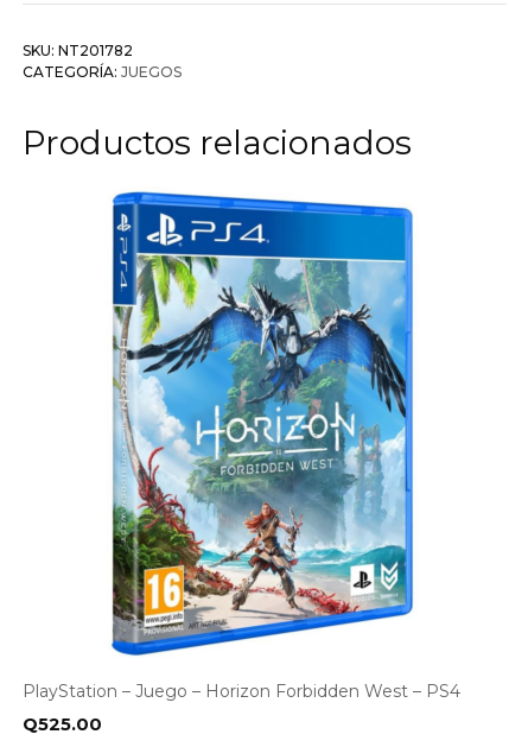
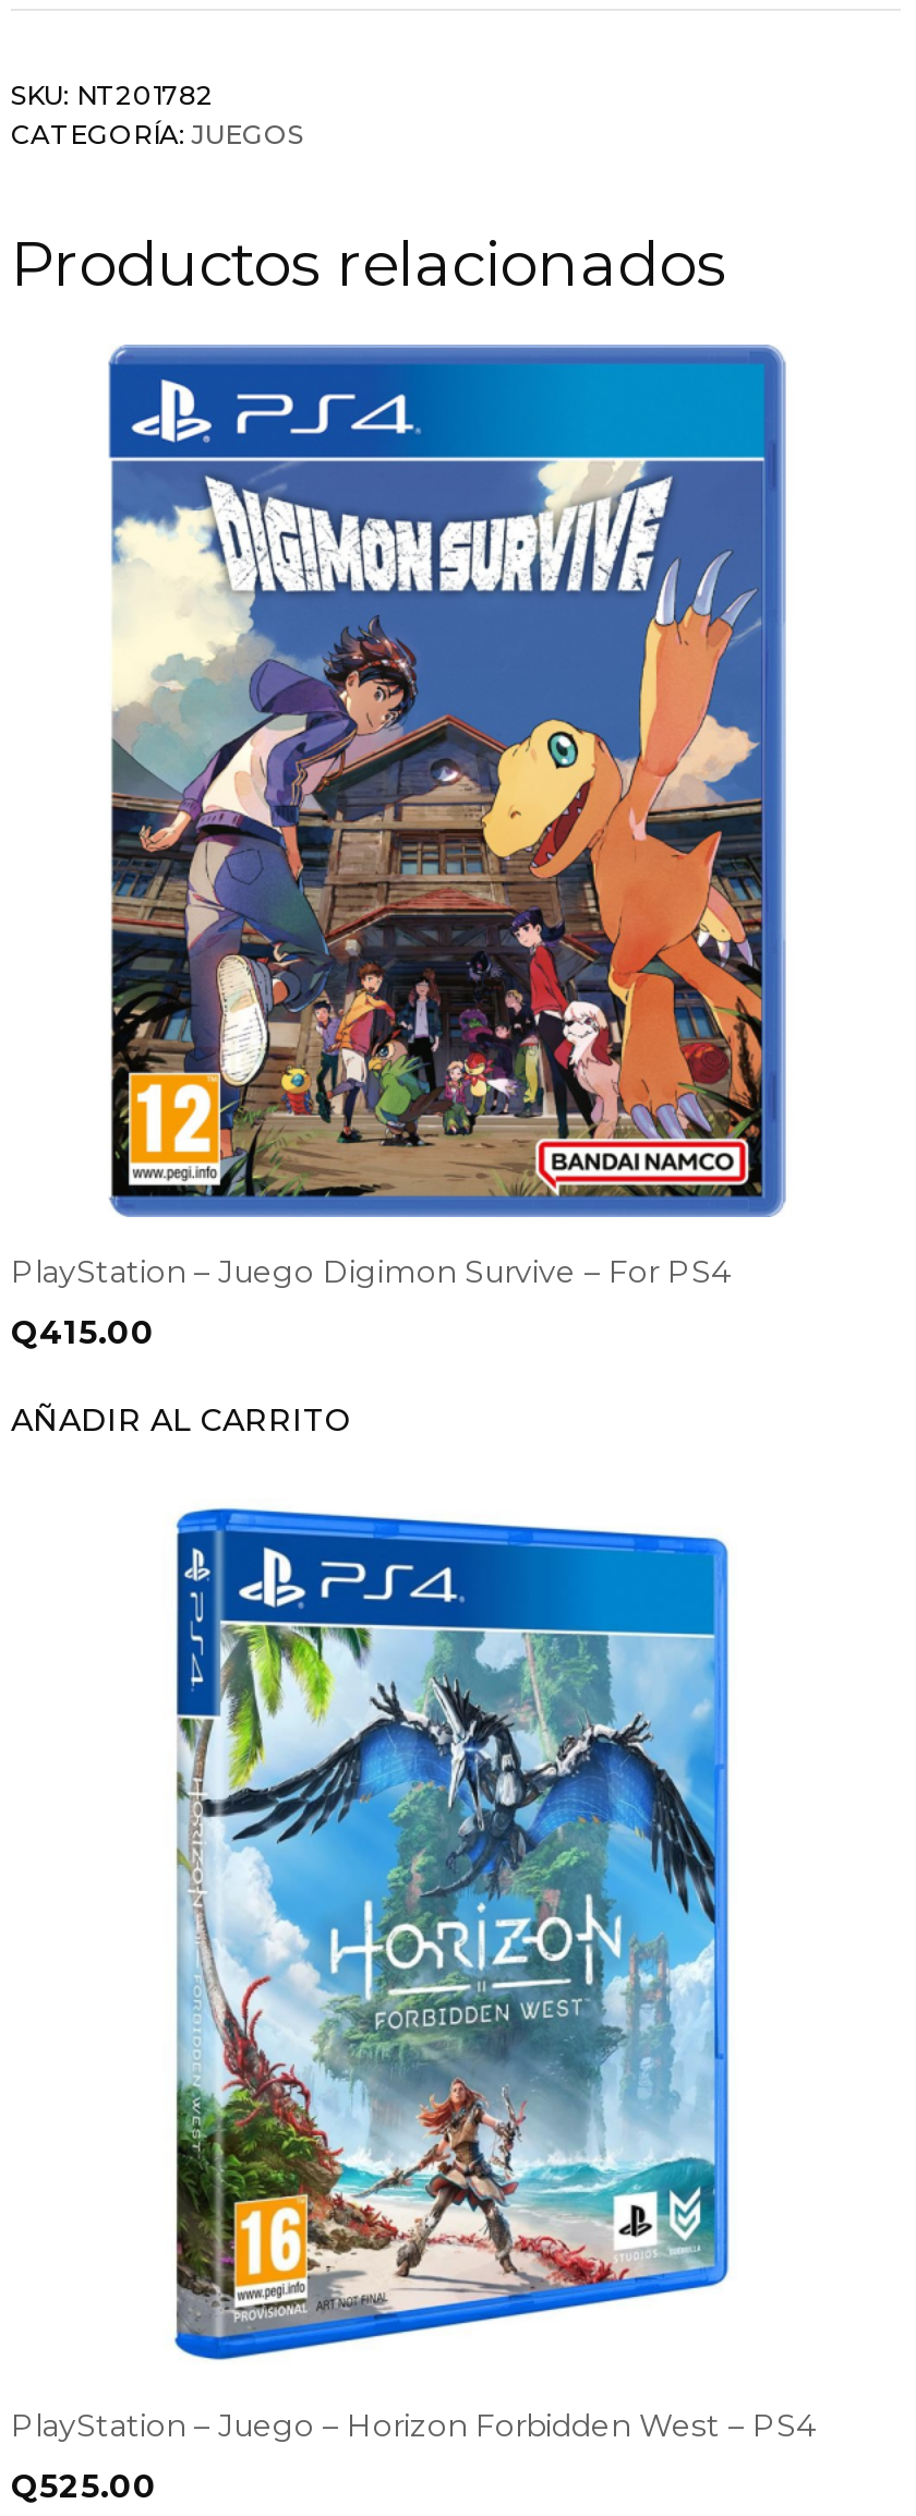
+ [image]
+ PlayStation – Juego Digimon Survive – For PS4
+ Q415.00
+ AÑADIR AL CARRITO
